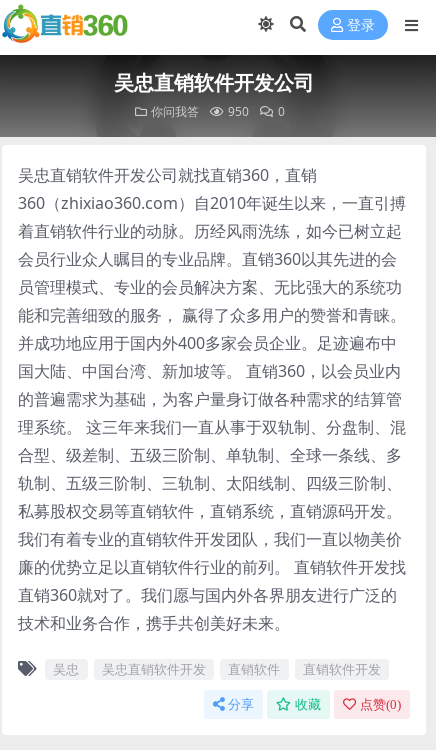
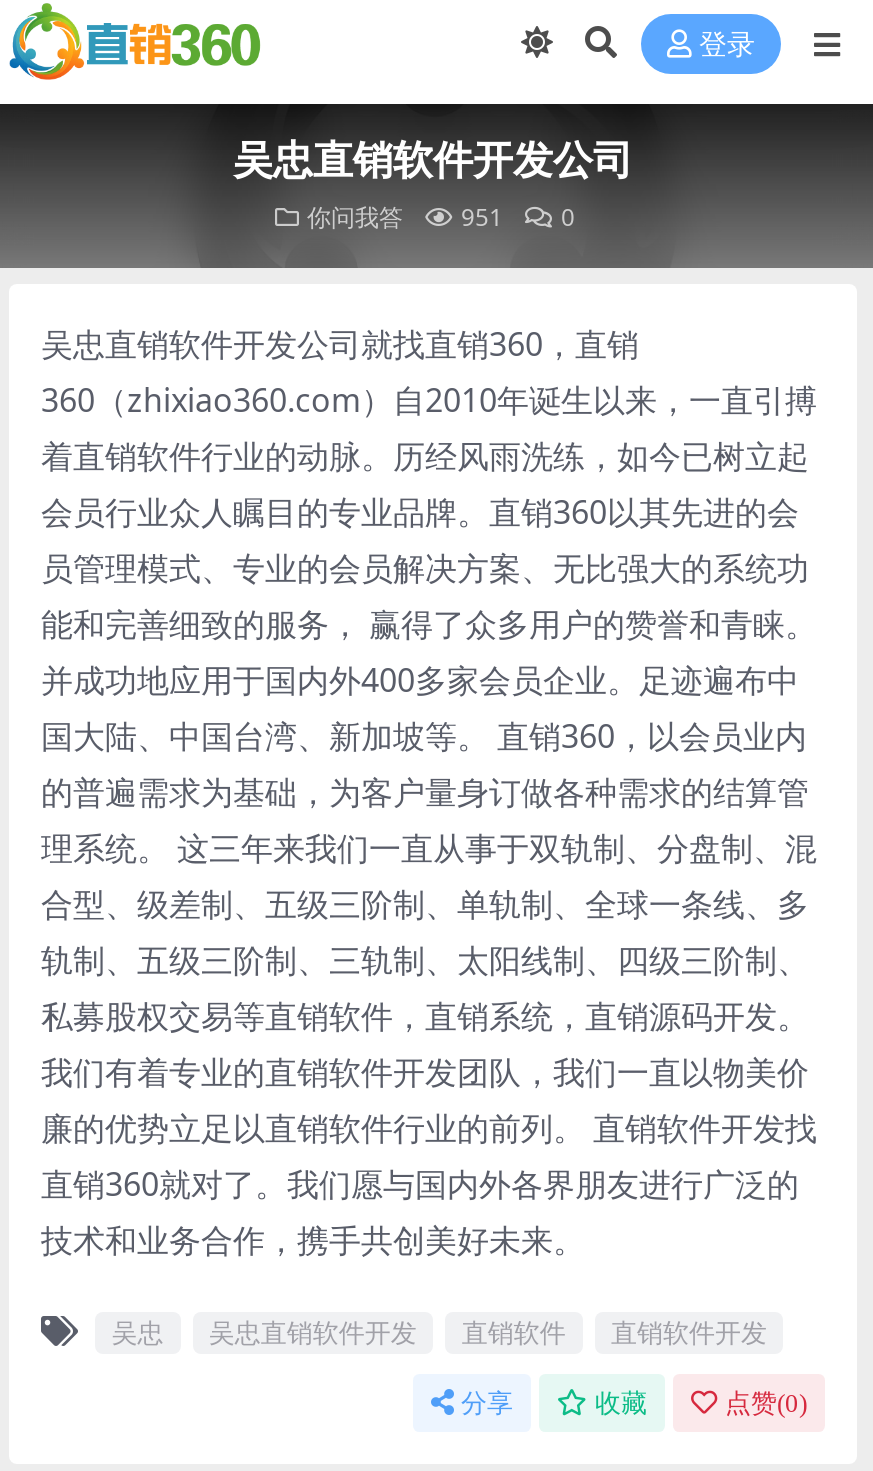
- 你问我答 950 0
+ 你问我答 951 0
